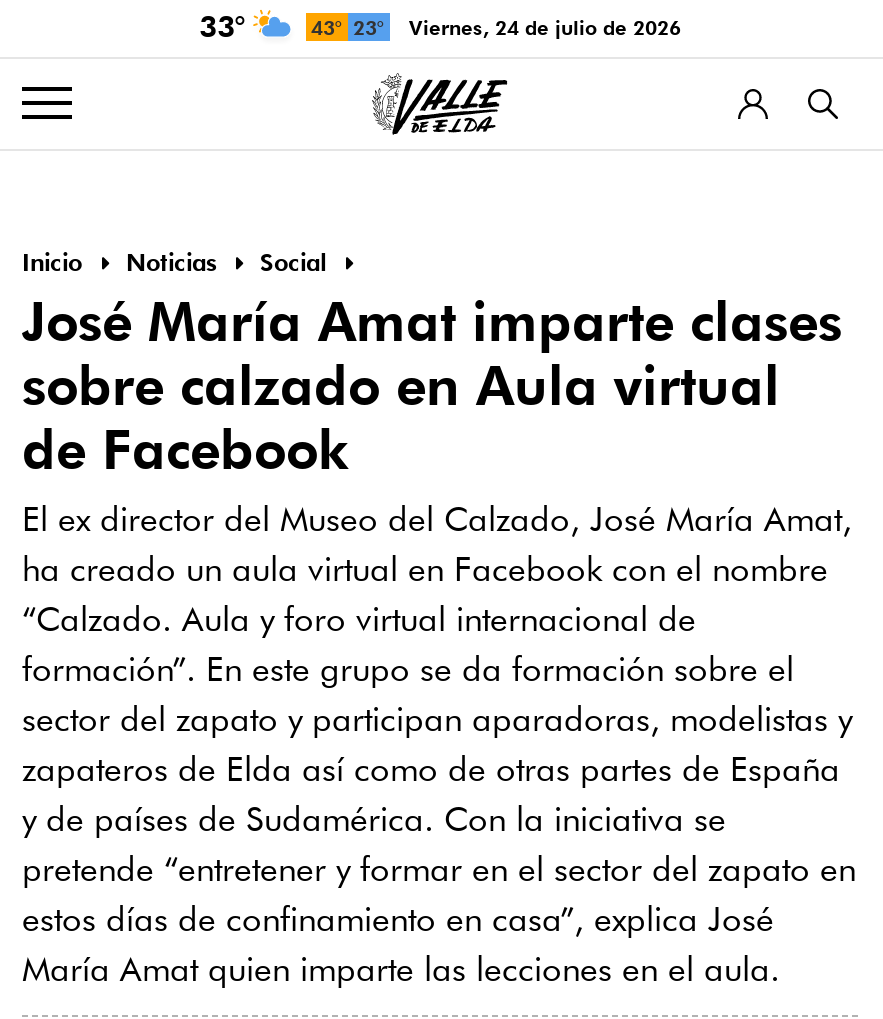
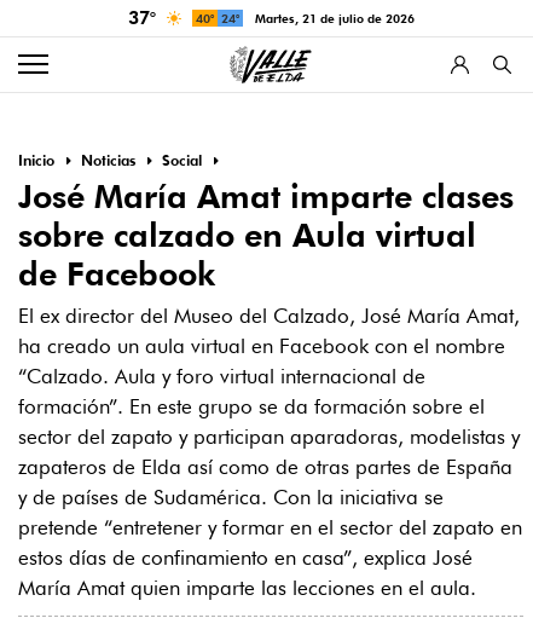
- 33°
+ 37°

- 43° 23°
+ 40° 24°

- viernes, 24 de julio de 2026
+ martes, 21 de julio de 2026
